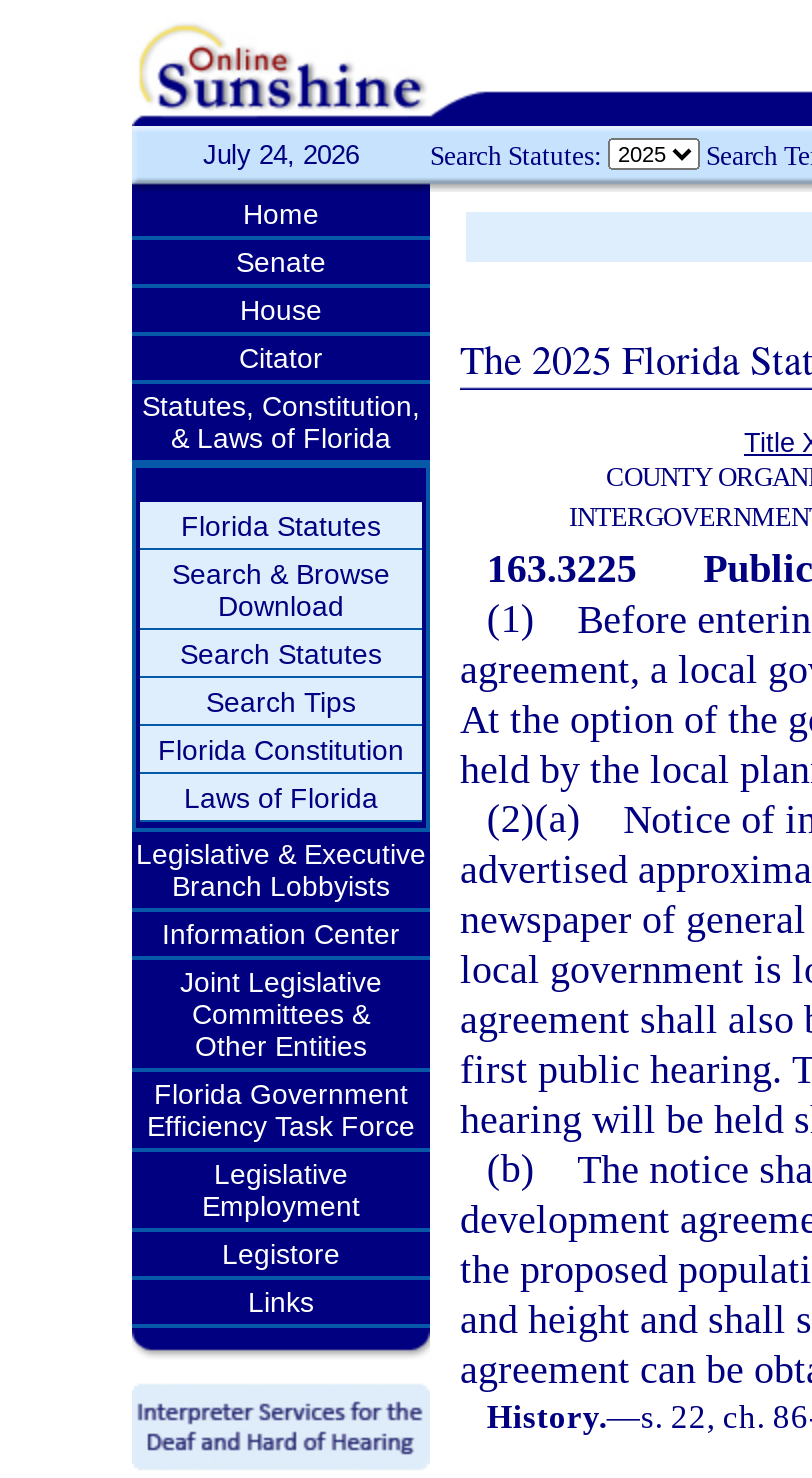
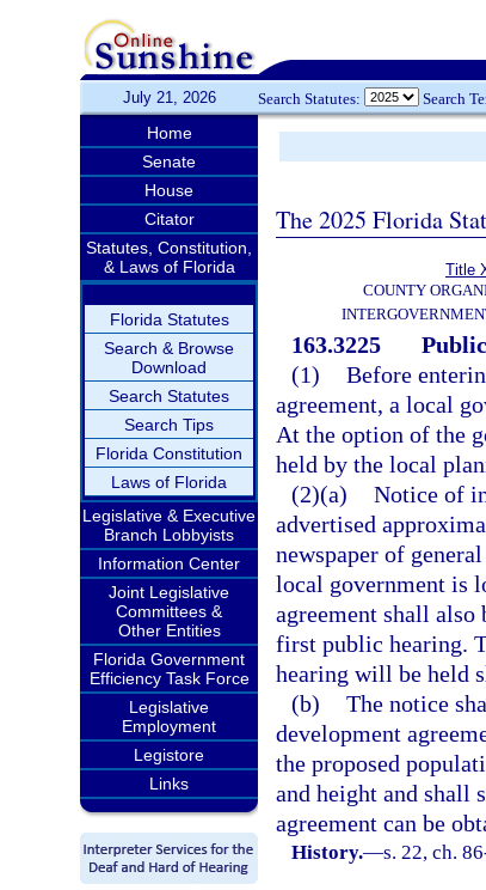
- July 24, 2026
+ July 21, 2026
